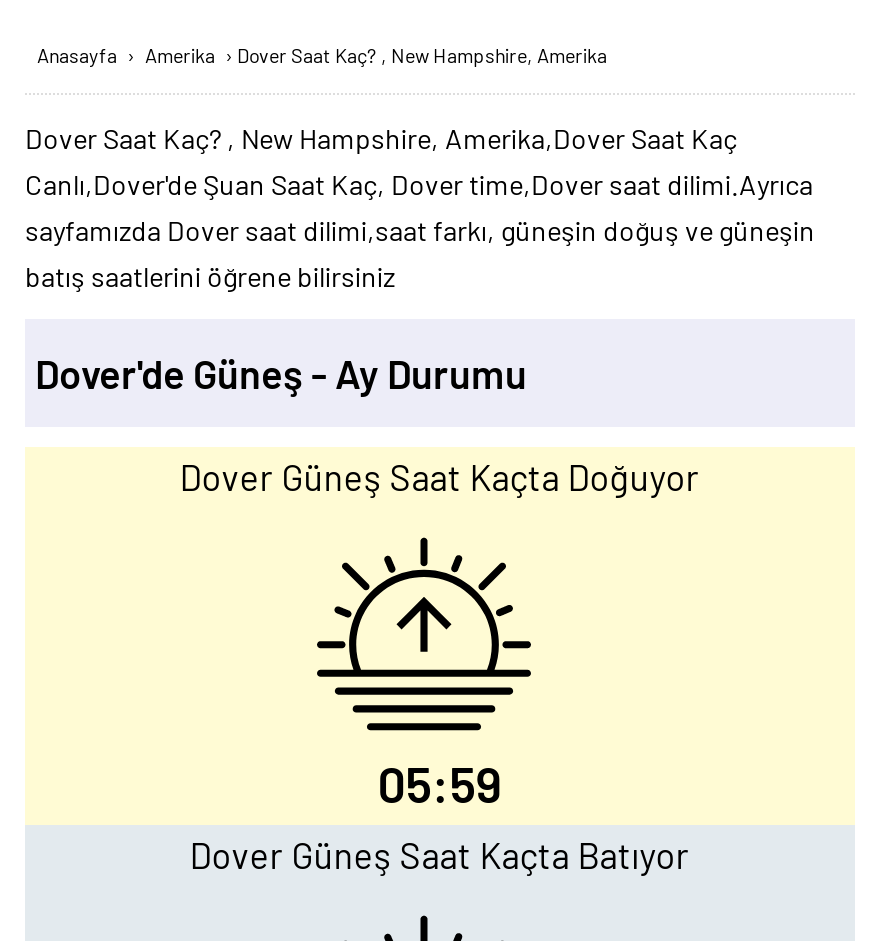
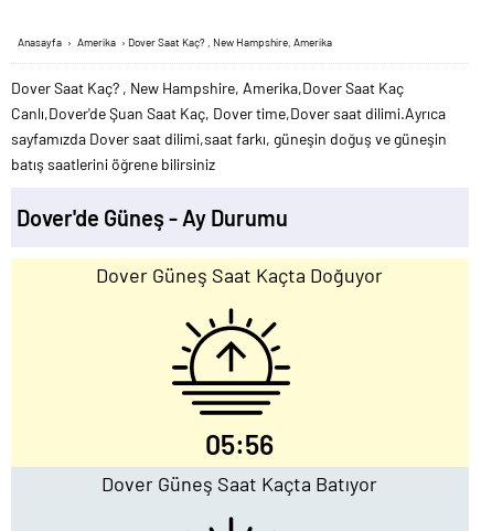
- 05:59
+ 05:56
